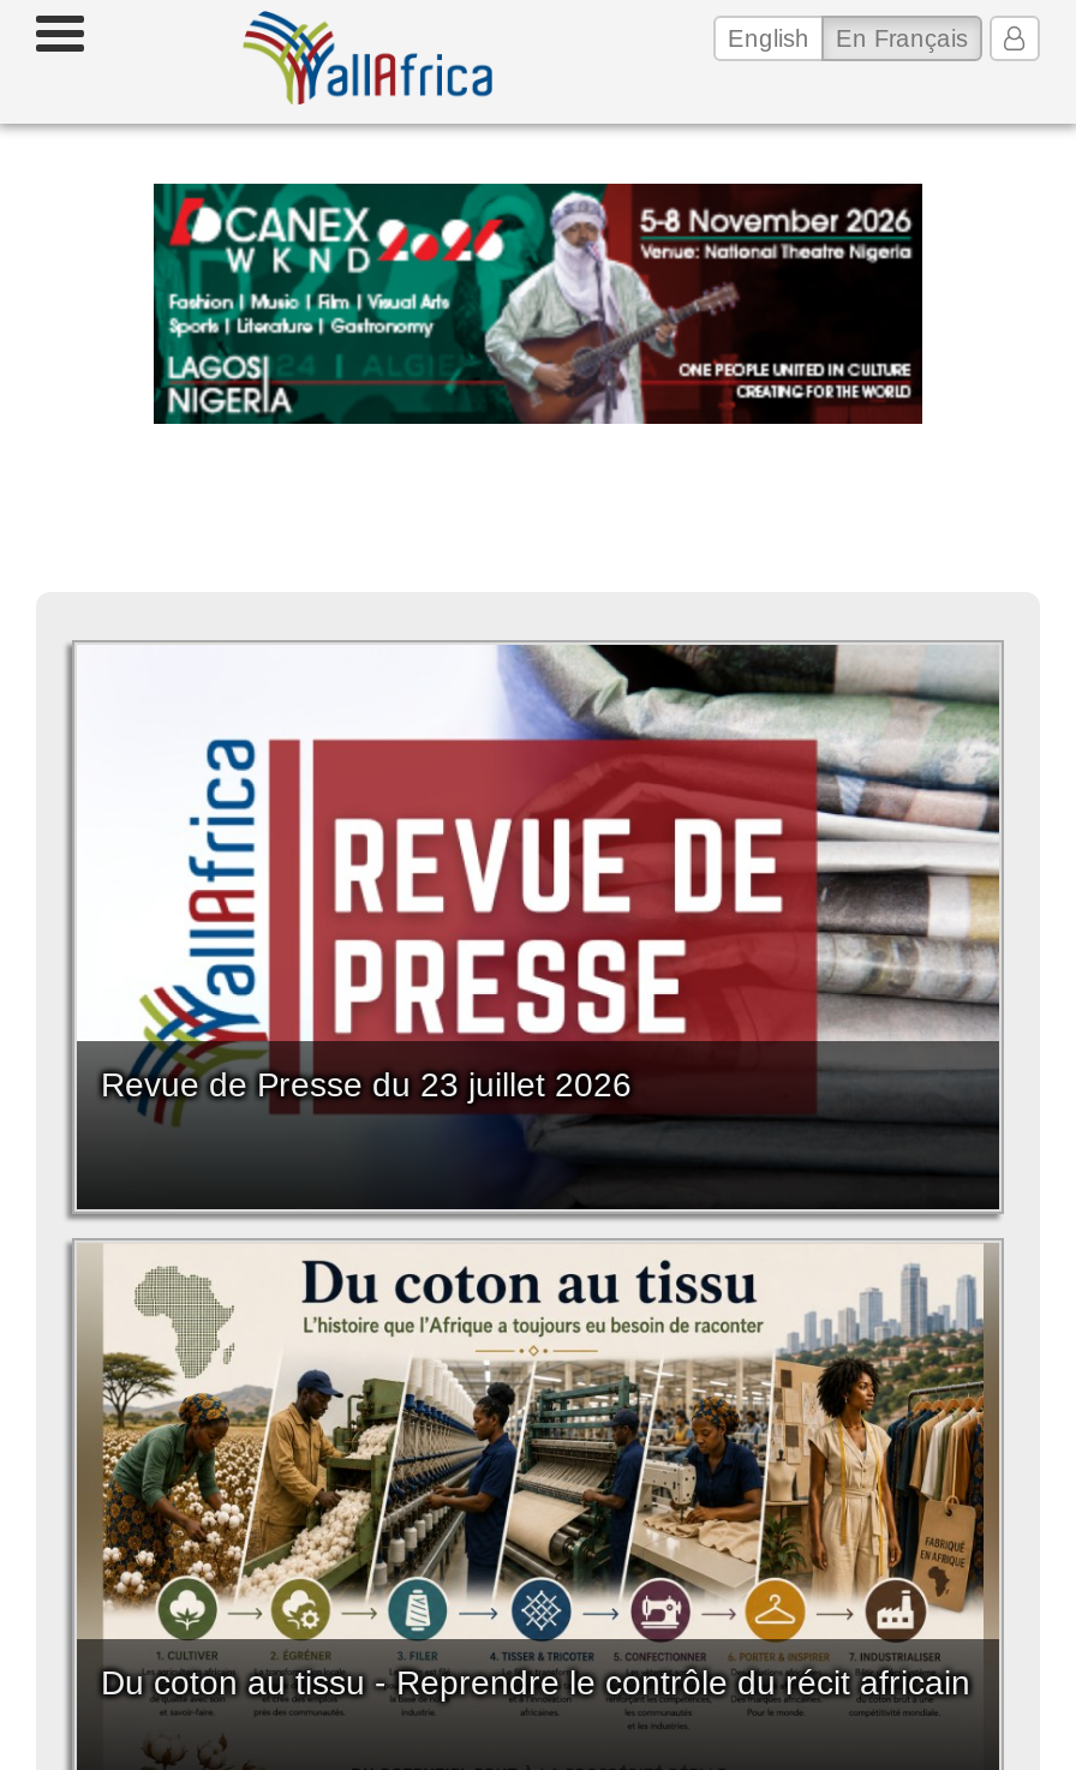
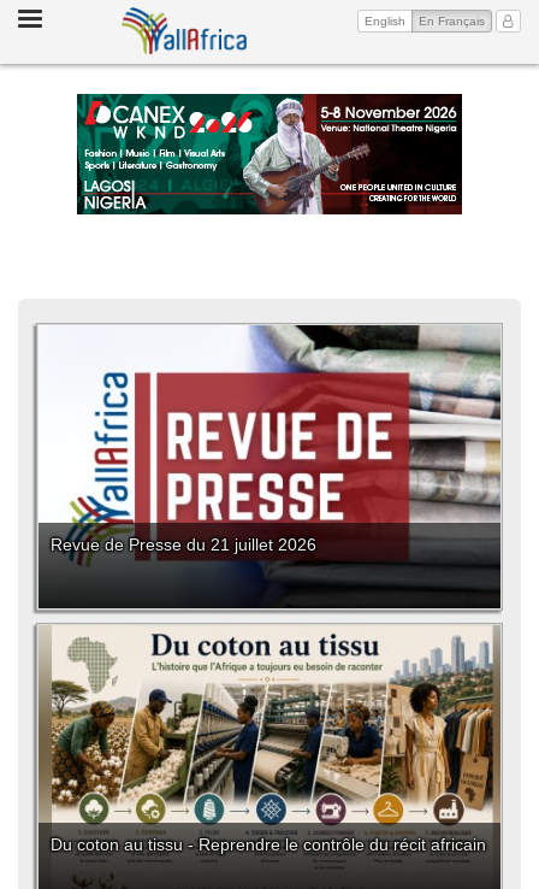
- Revue de Presse du 23 juillet 2026
+ Revue de Presse du 21 juillet 2026
